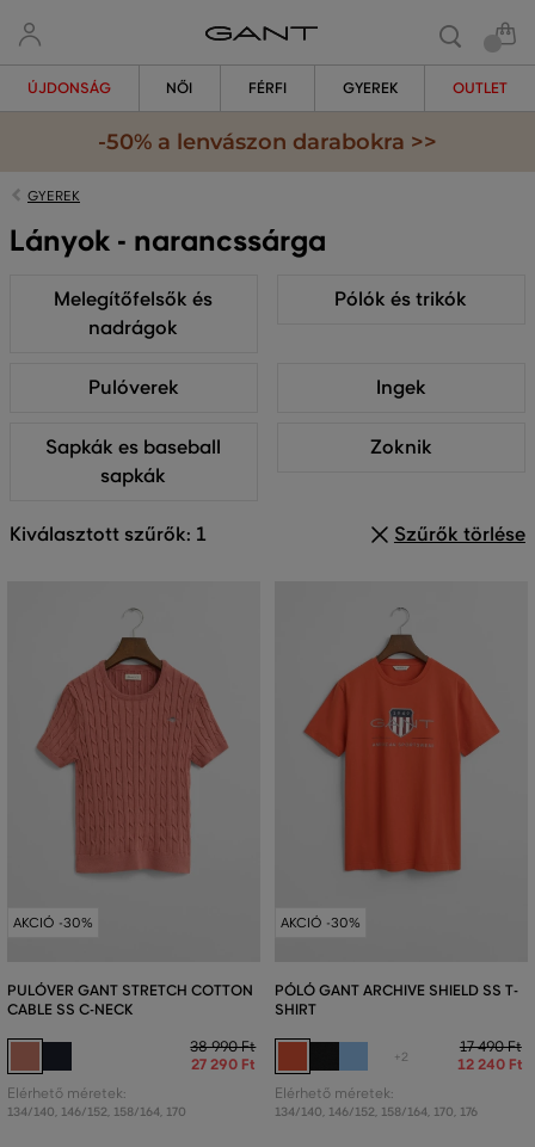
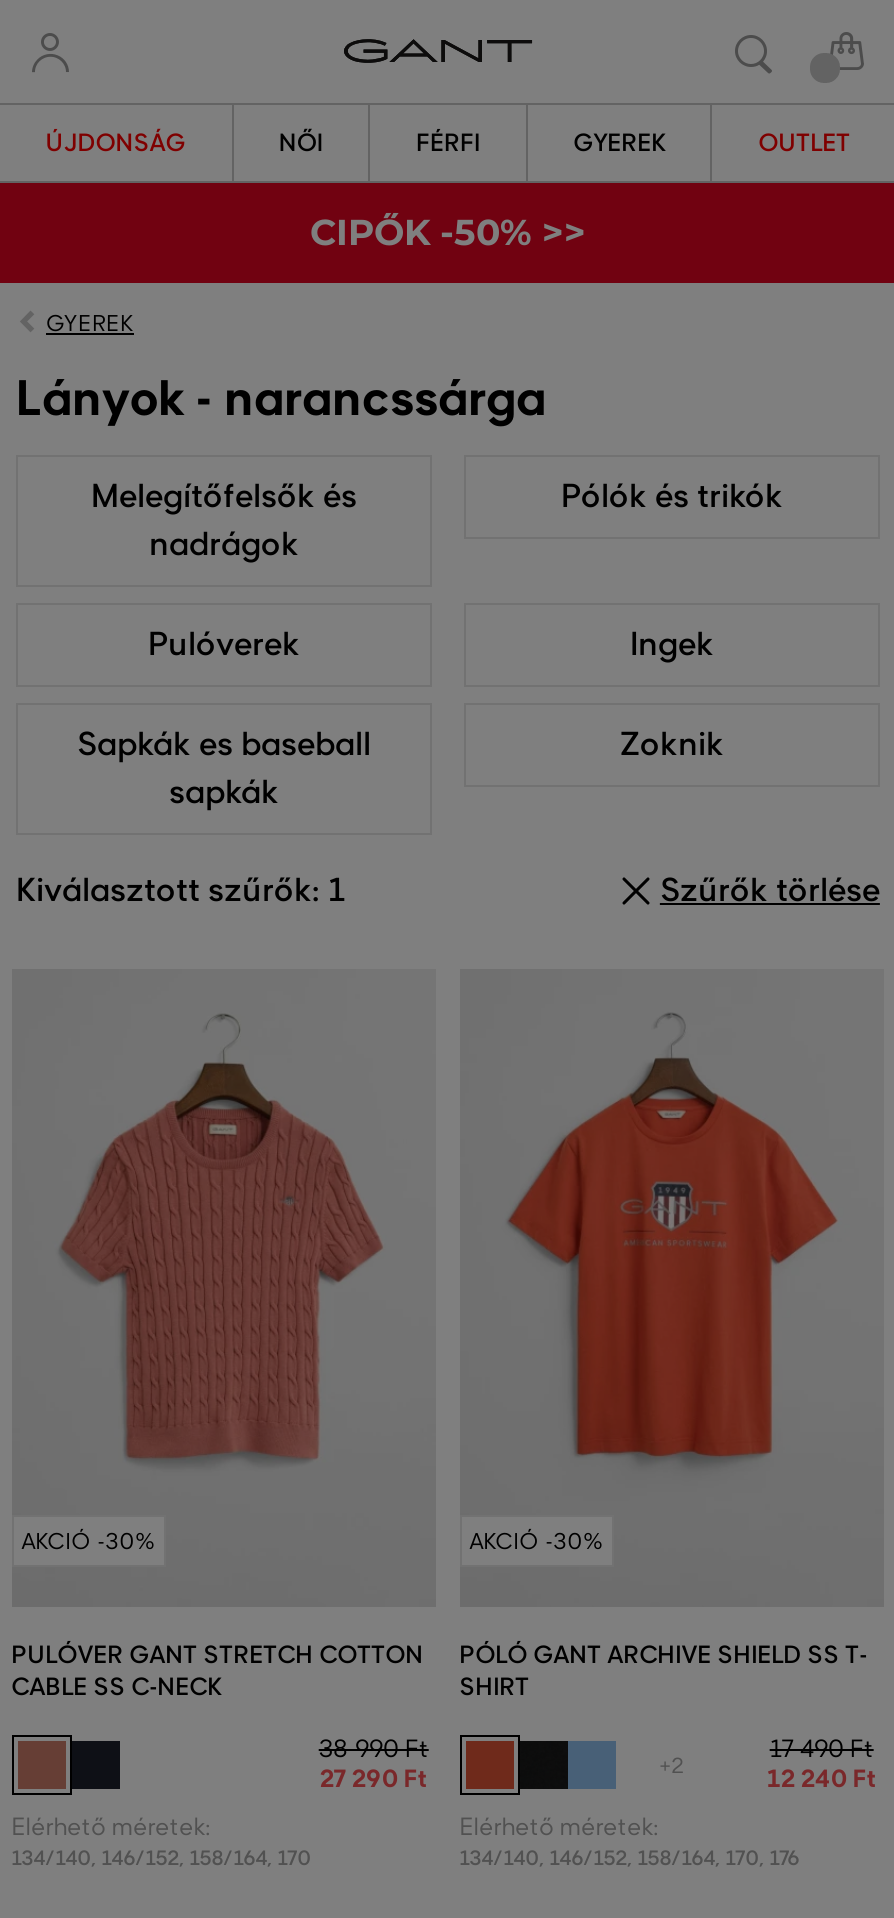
- -50% a lenvászon darabokra >>
+ CIPŐK -50% >>
